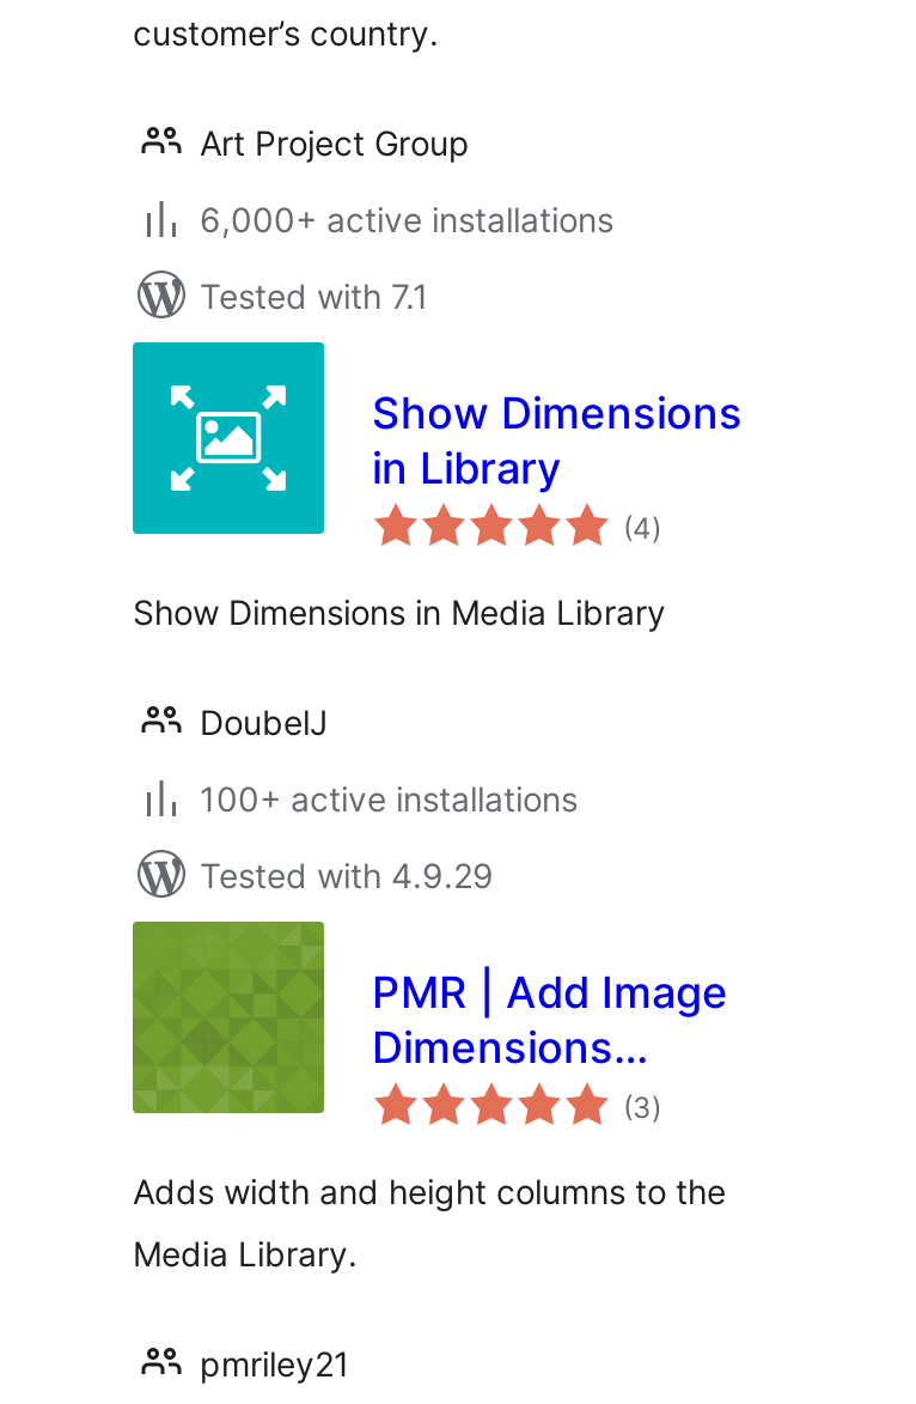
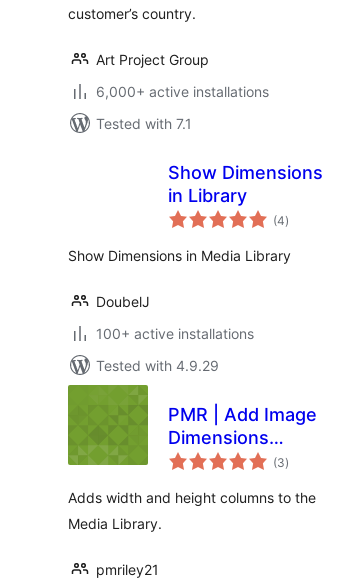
- [image]
